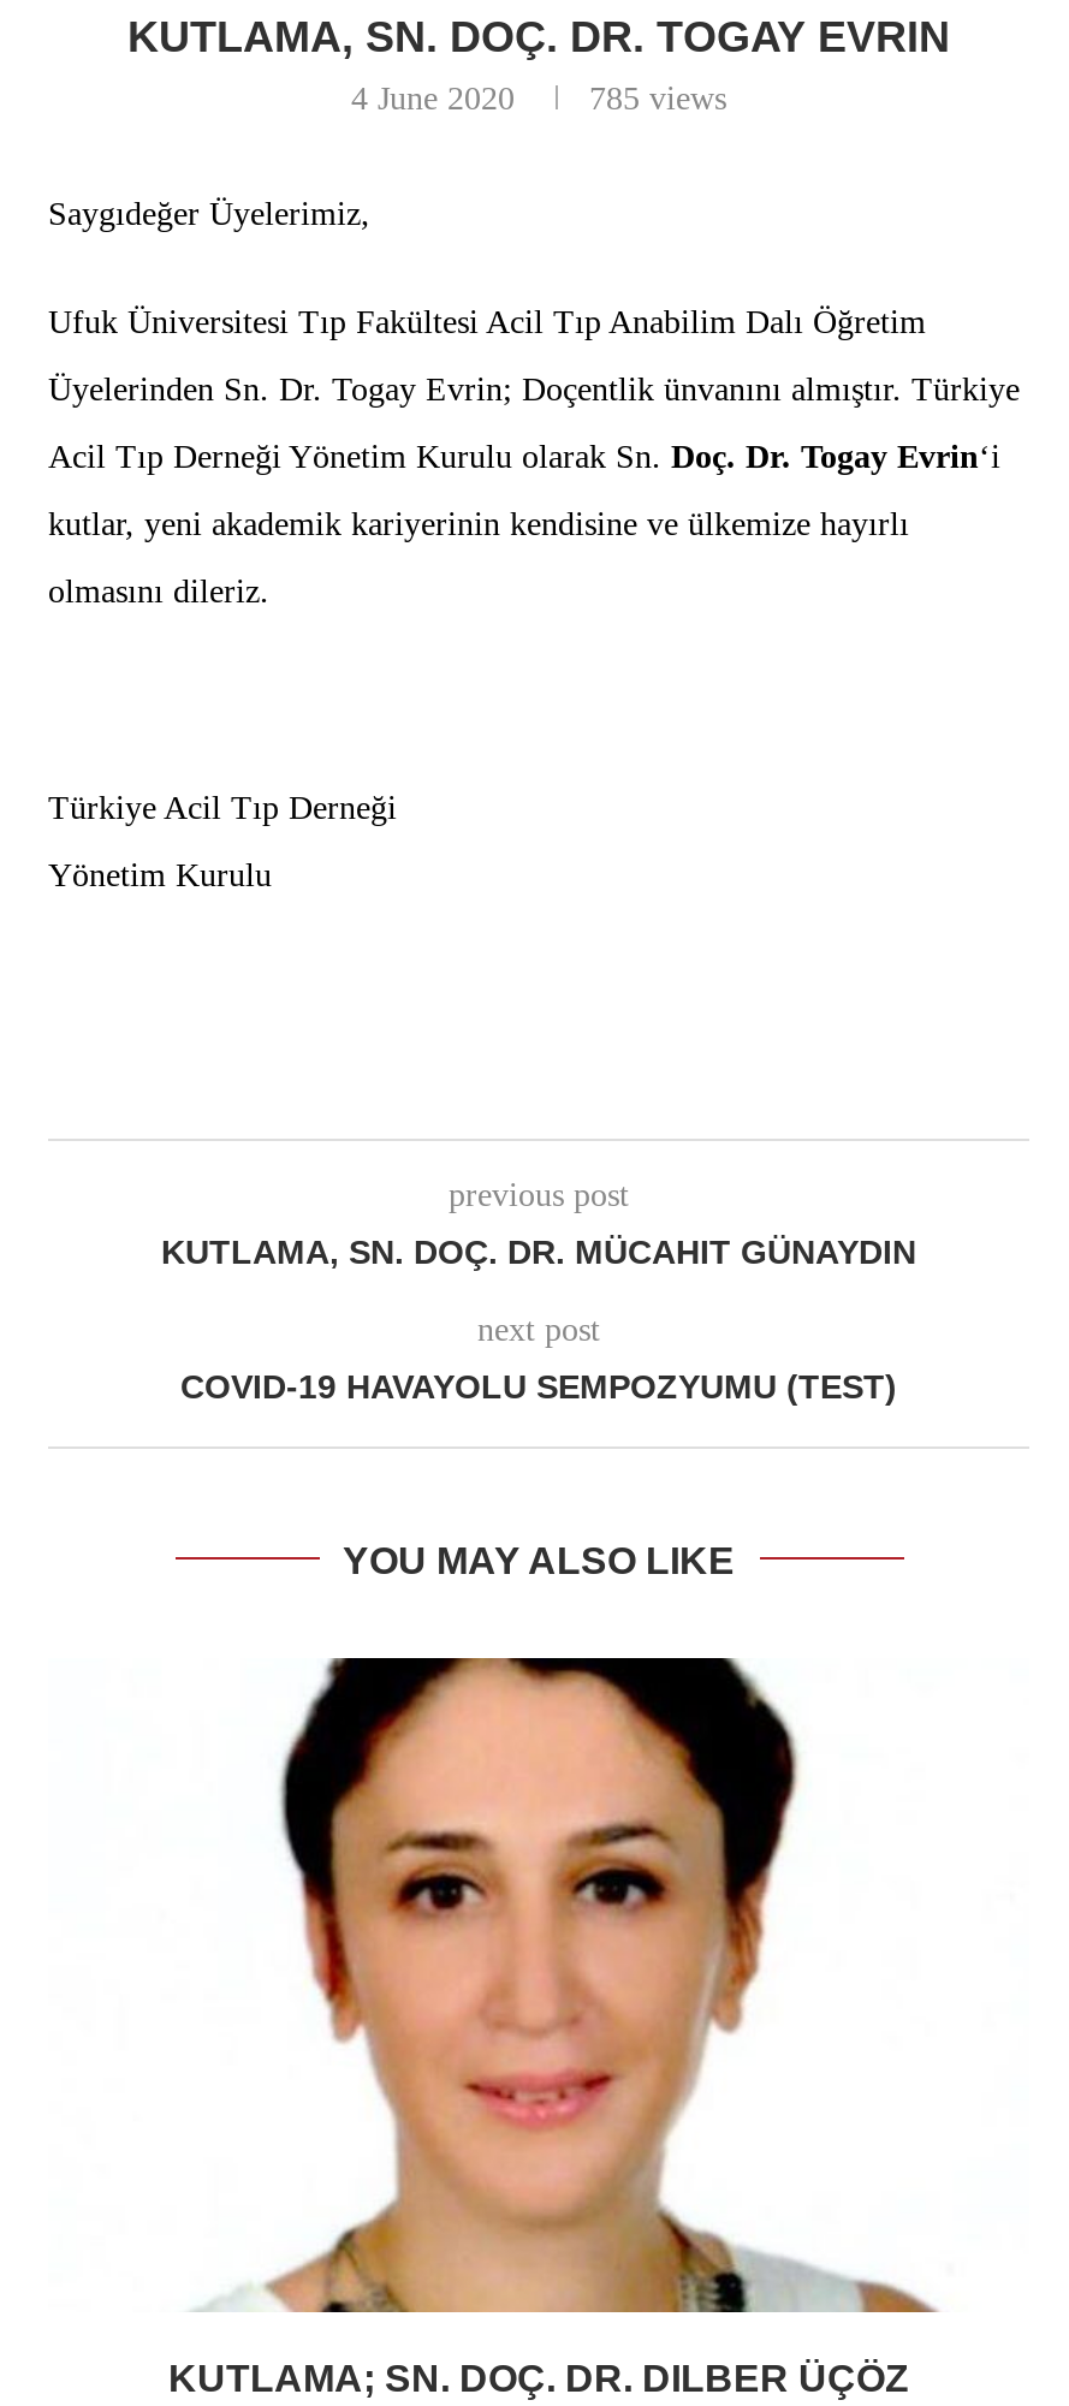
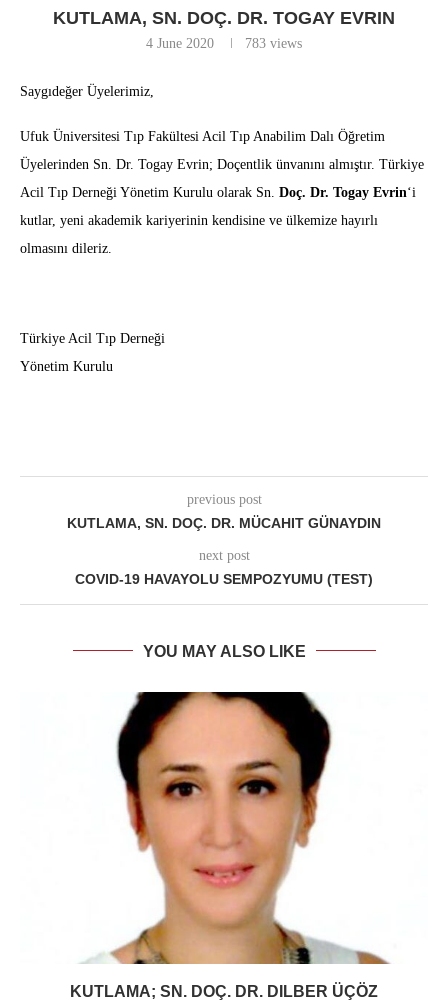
- 785 views
+ 783 views
